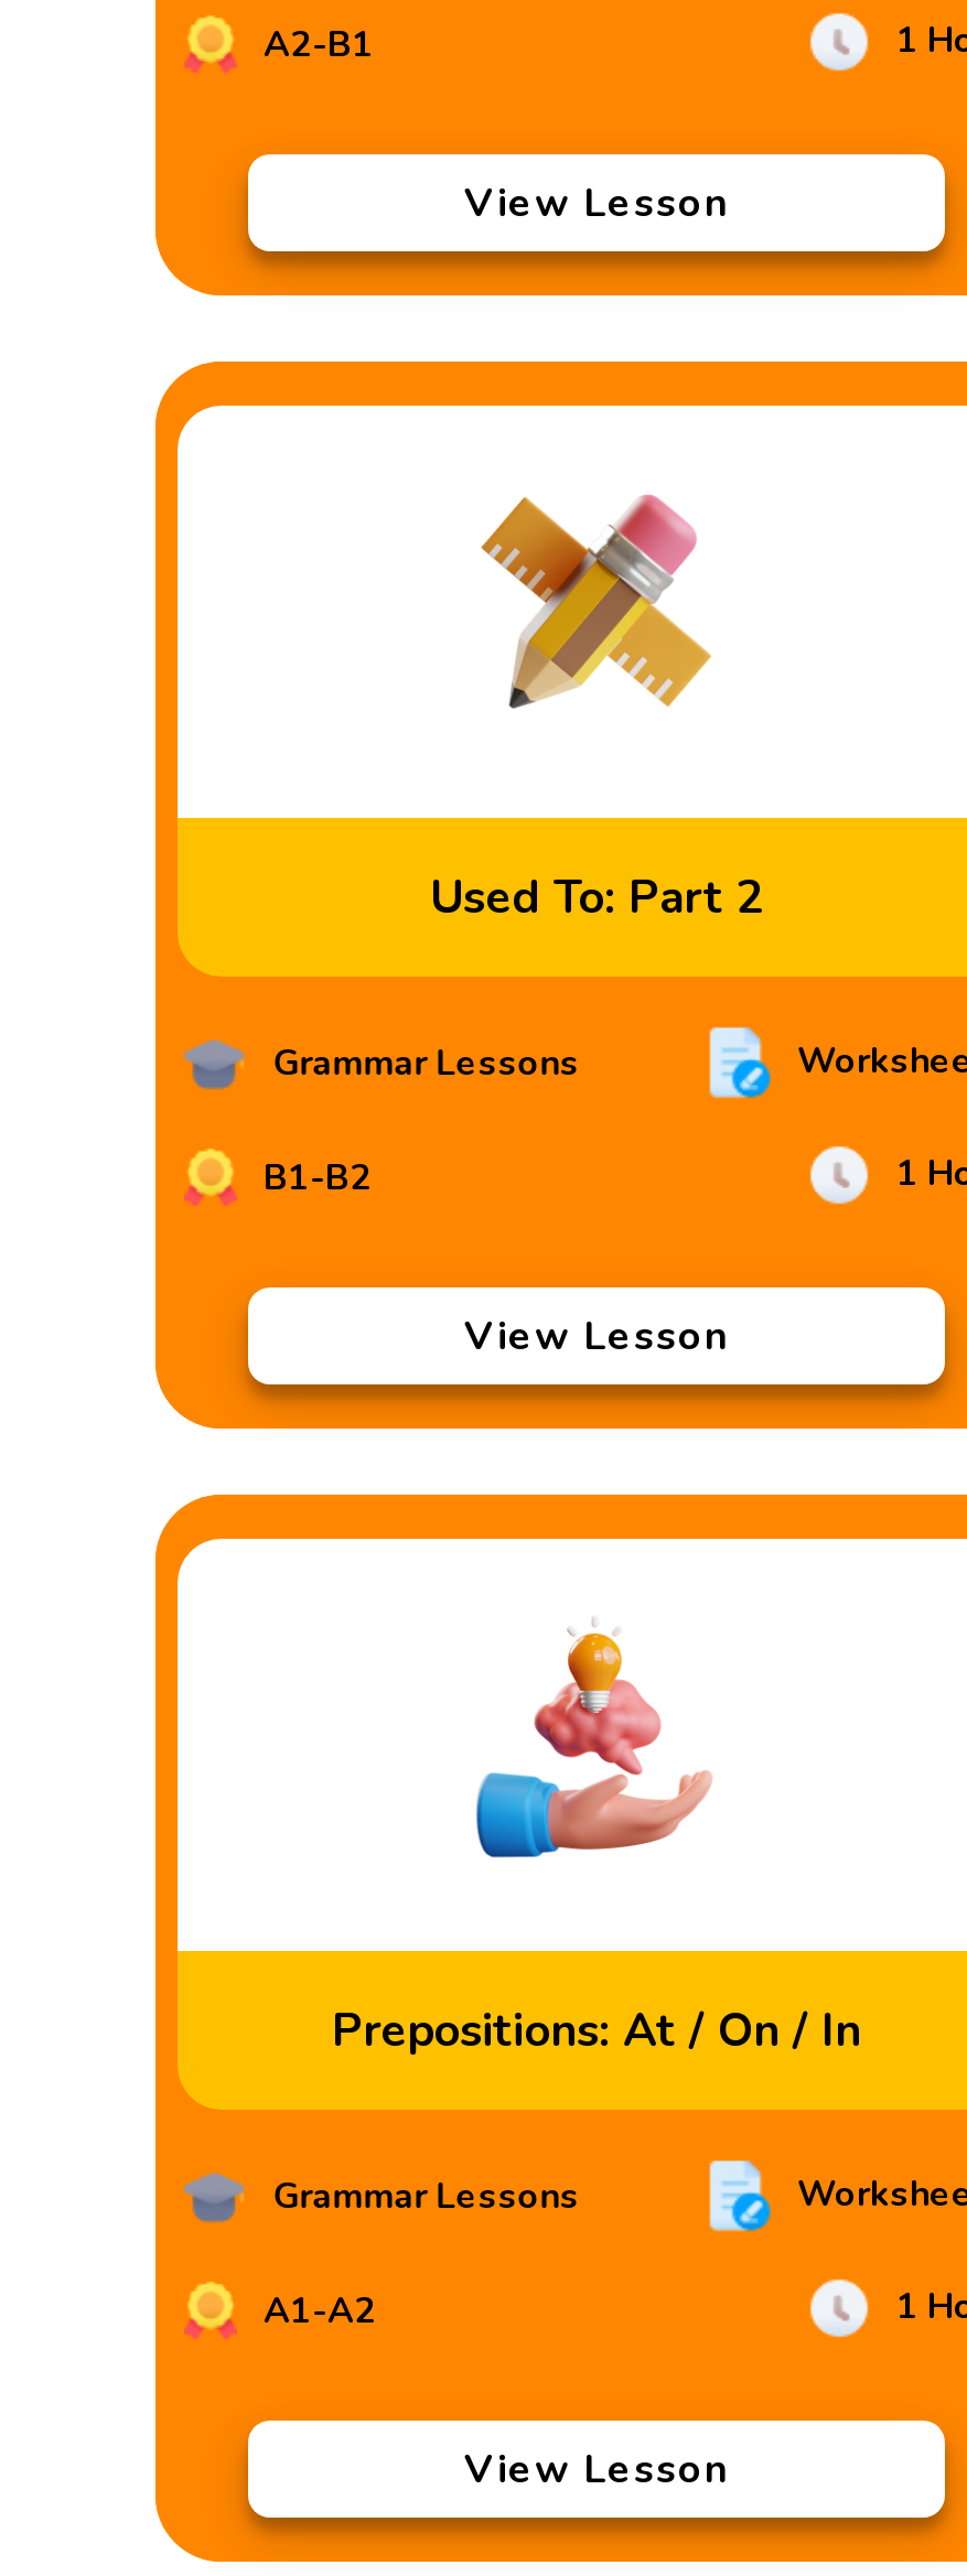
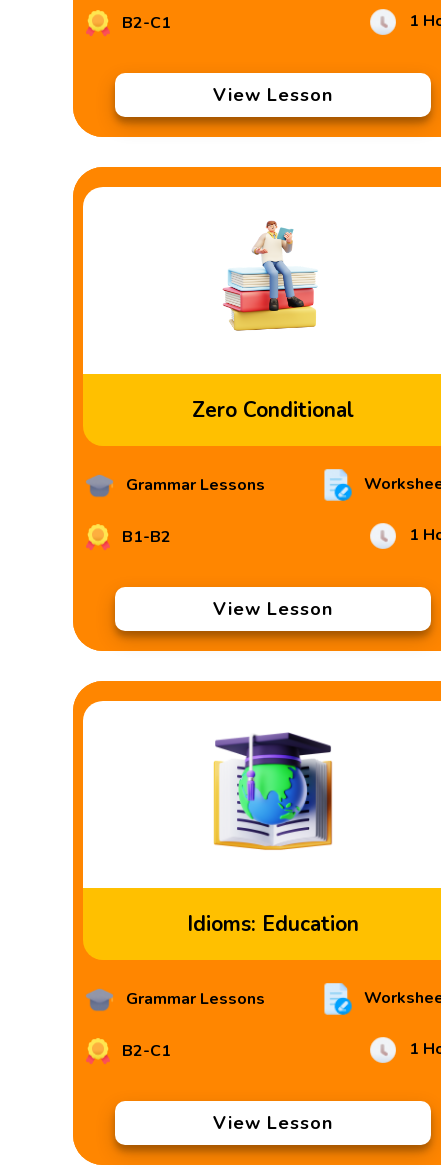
- A2-B1
+ B2-C1

- [image]
+ [image]

- Used To: Part 2
+ Zero Conditional

- [image]
+ [image]

- Prepositions: At / On / In
+ Idioms: Education

- A1-A2
+ B2-C1
